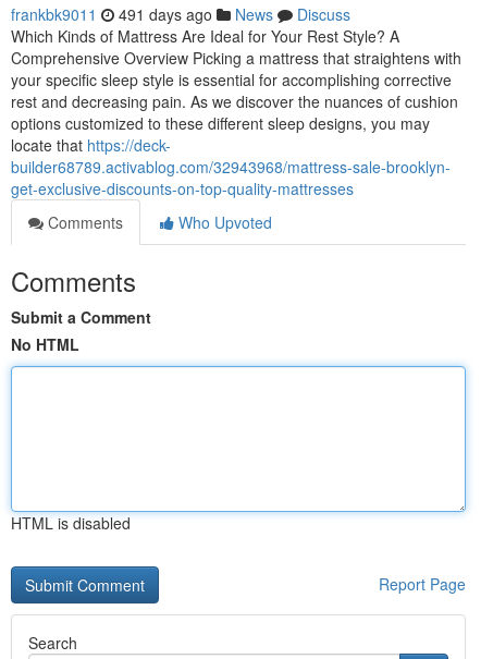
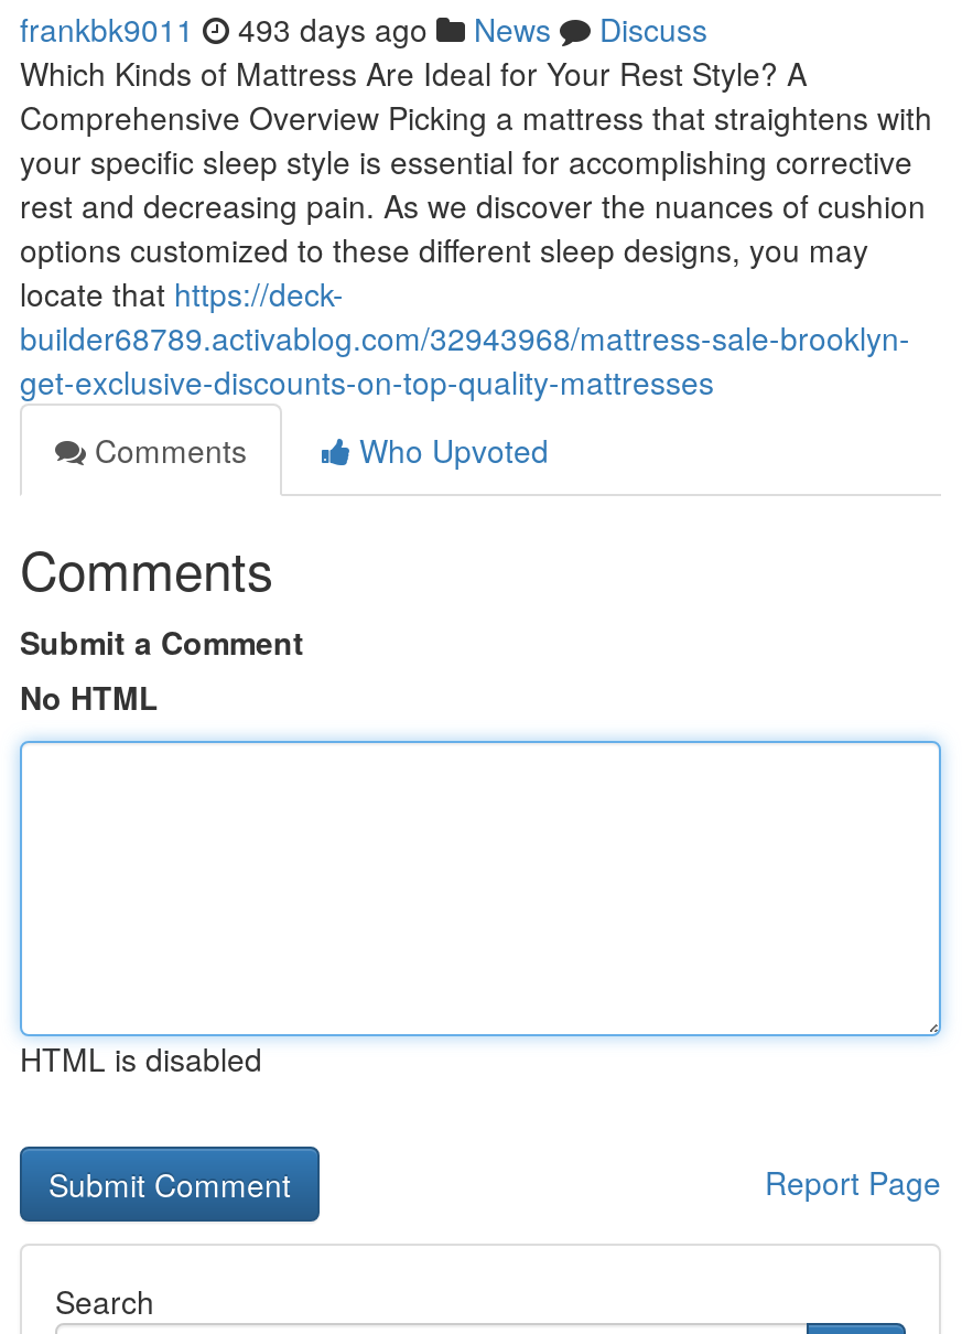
- frankbk9011 491 days ago News Discuss
+ frankbk9011 493 days ago News Discuss
